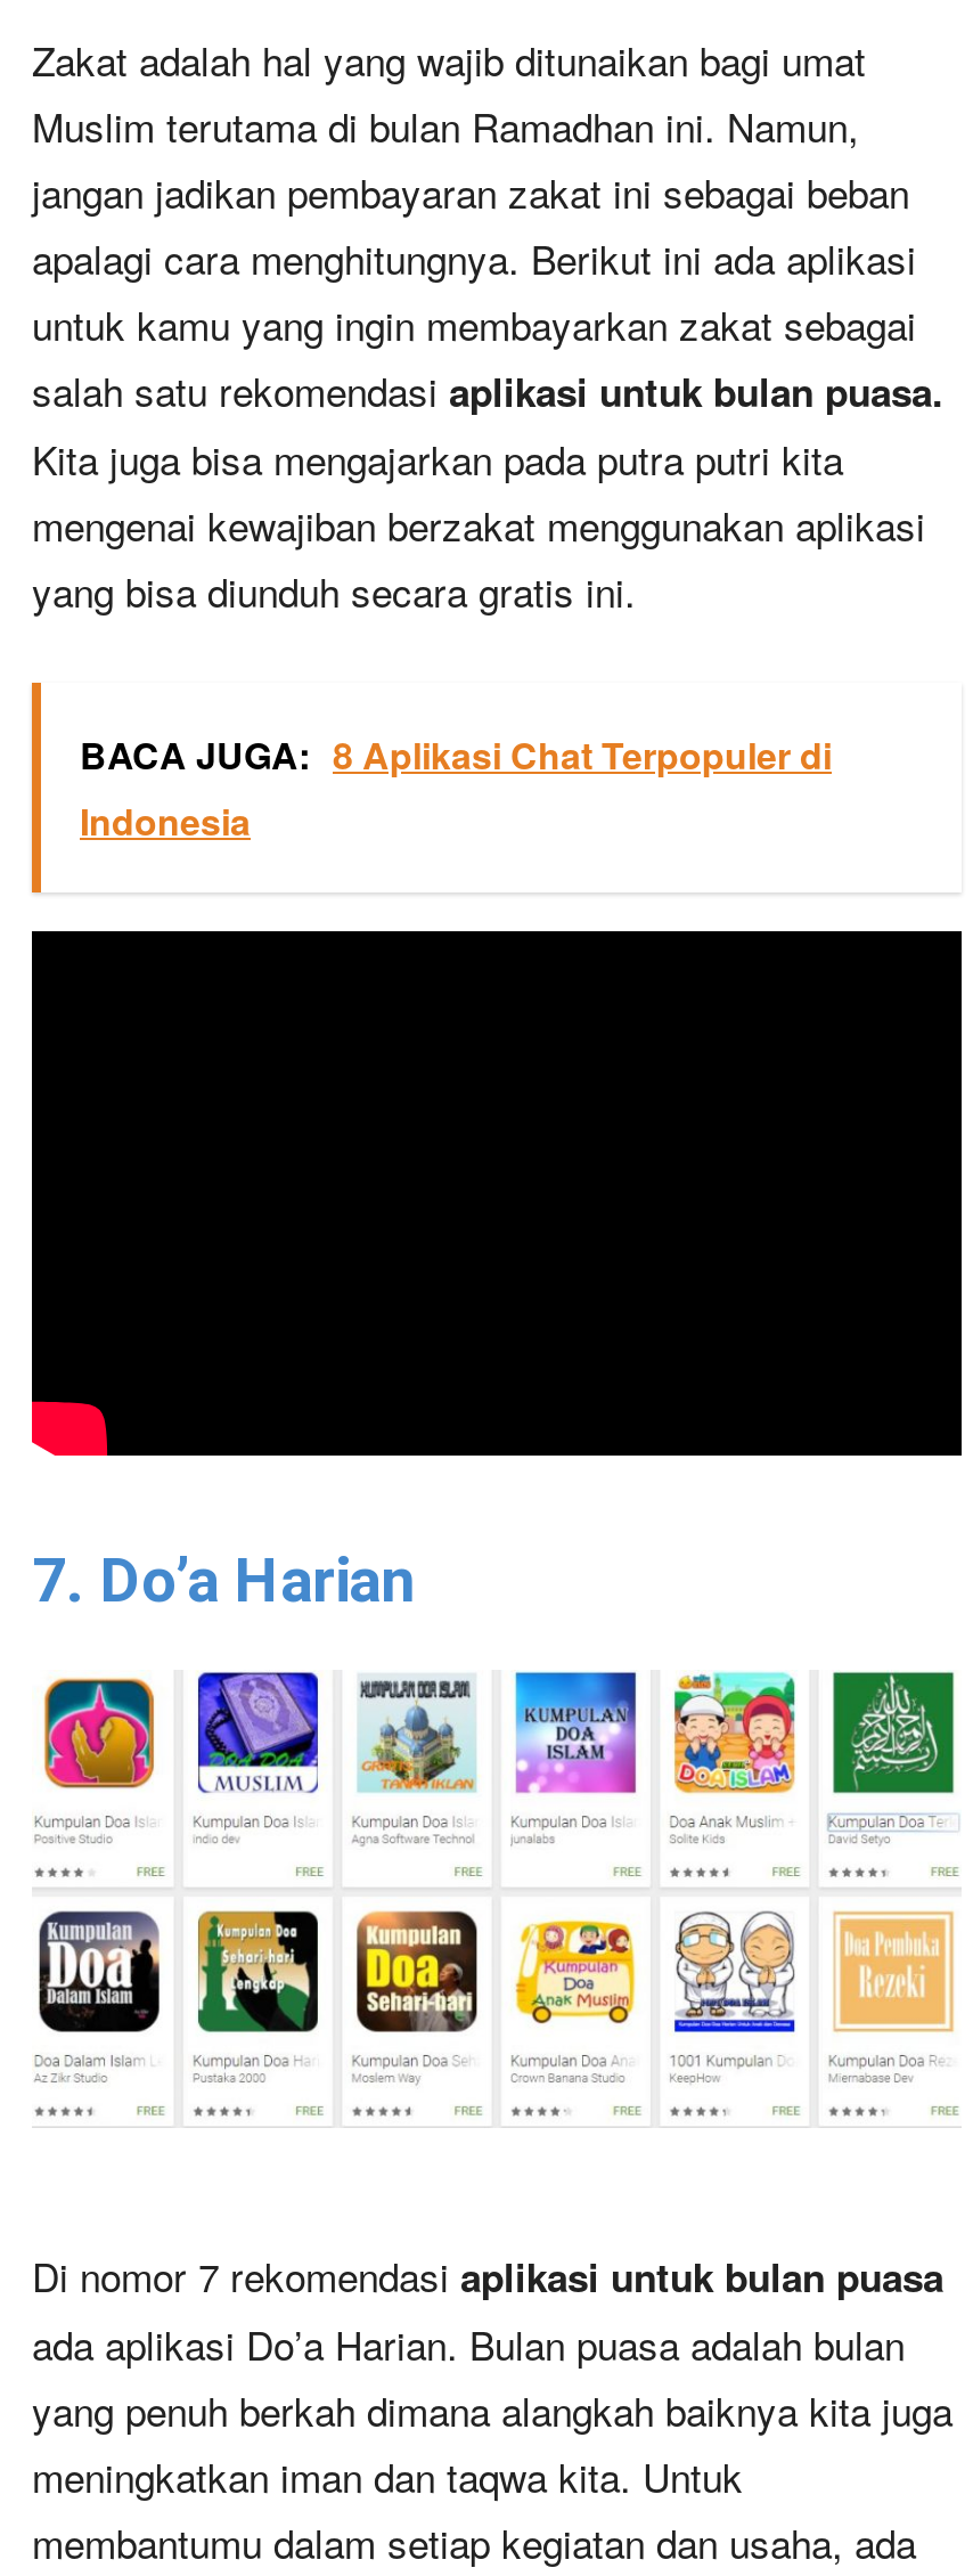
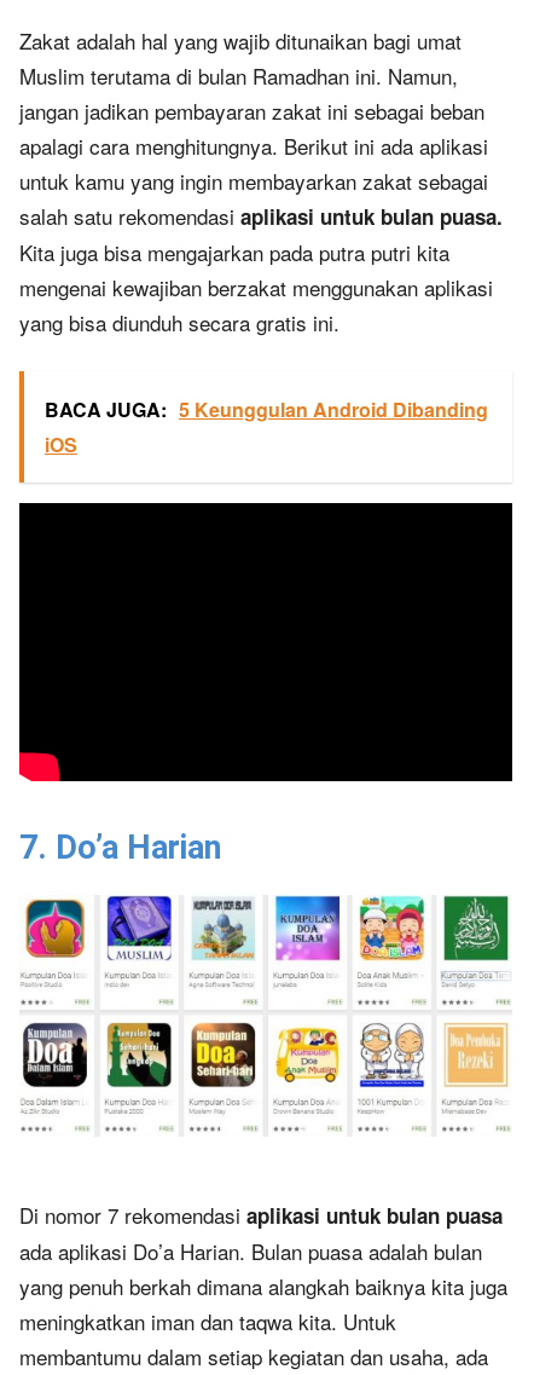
- BACA JUGA: 8 Aplikasi Chat Terpopuler di
- Indonesia
+ BACA JUGA: 5 Keunggulan Android Dibanding
+ iOS
